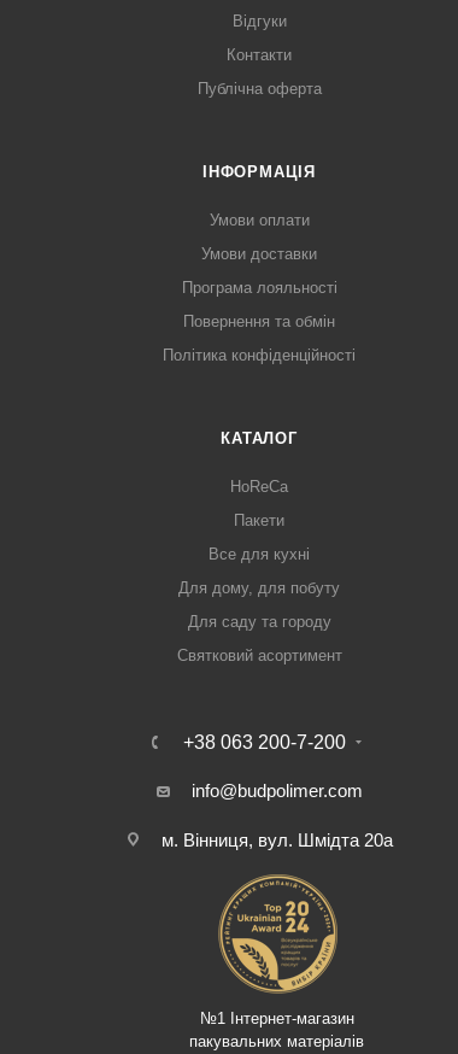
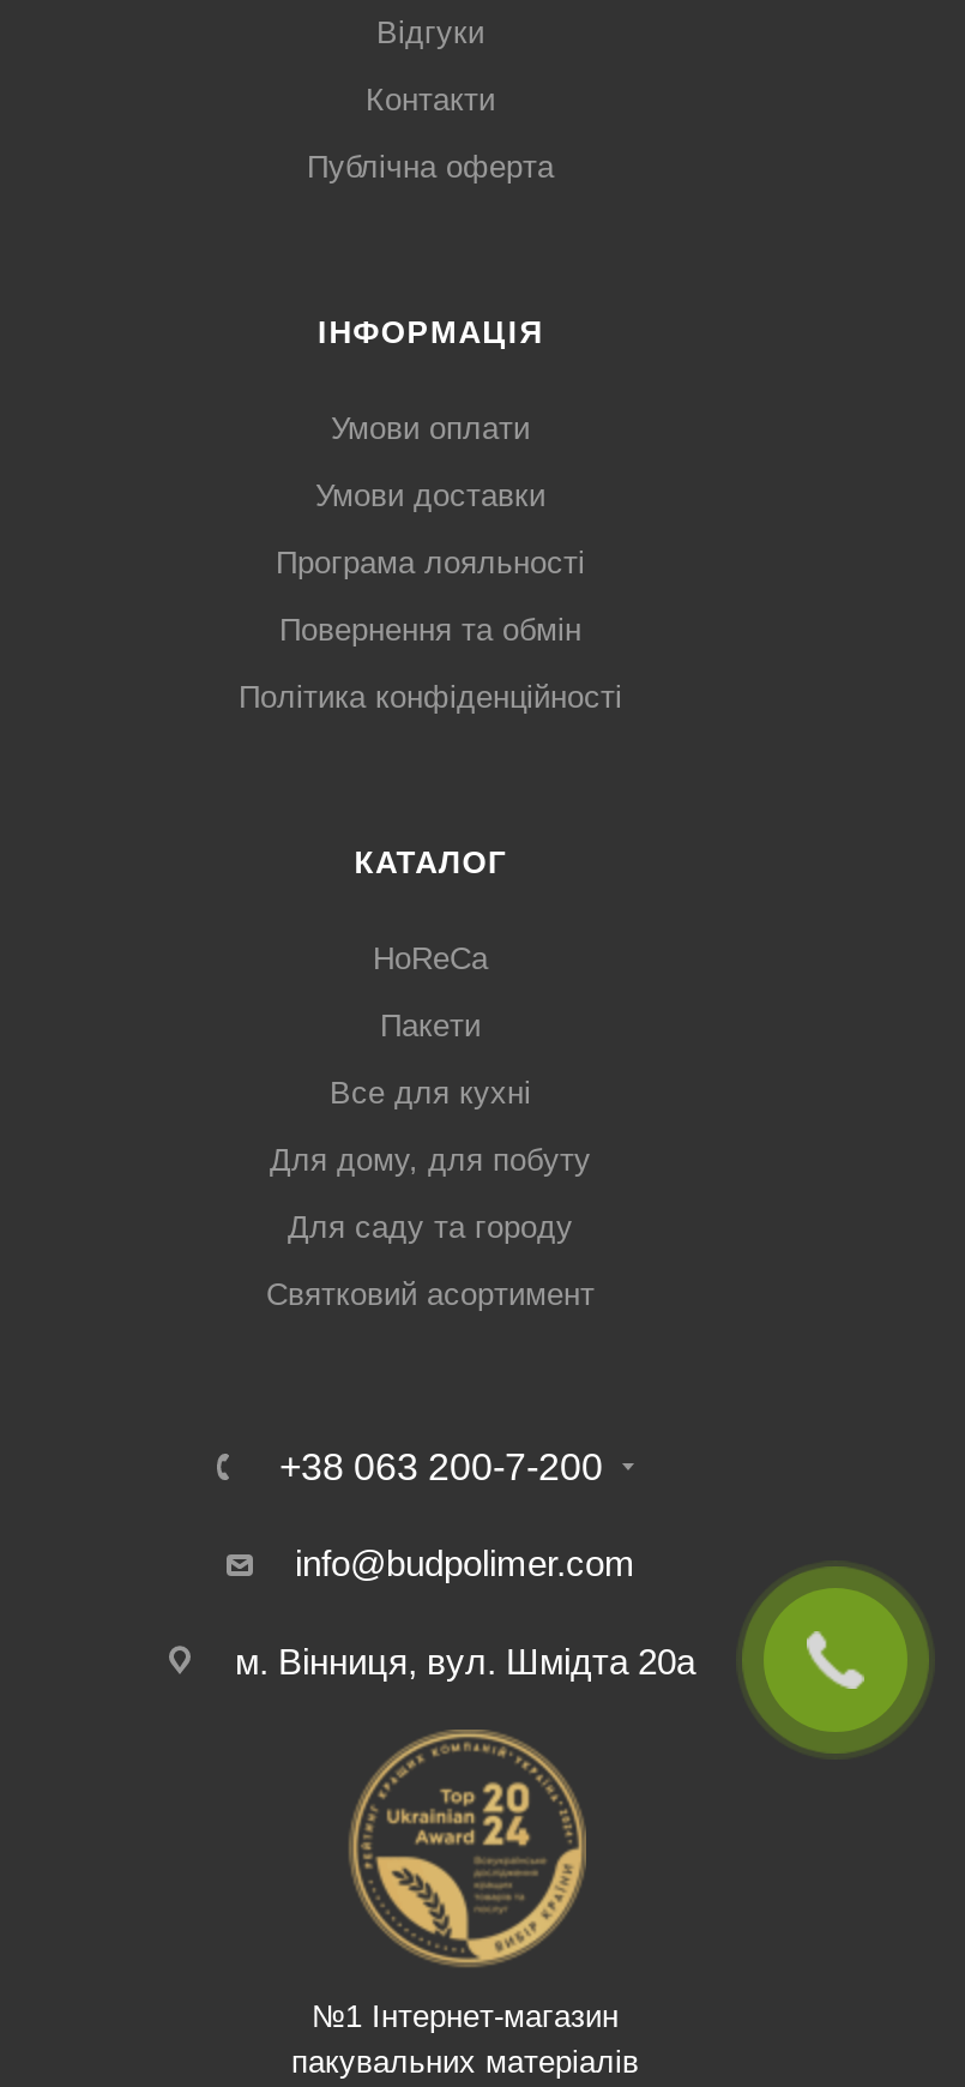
+ [image]
